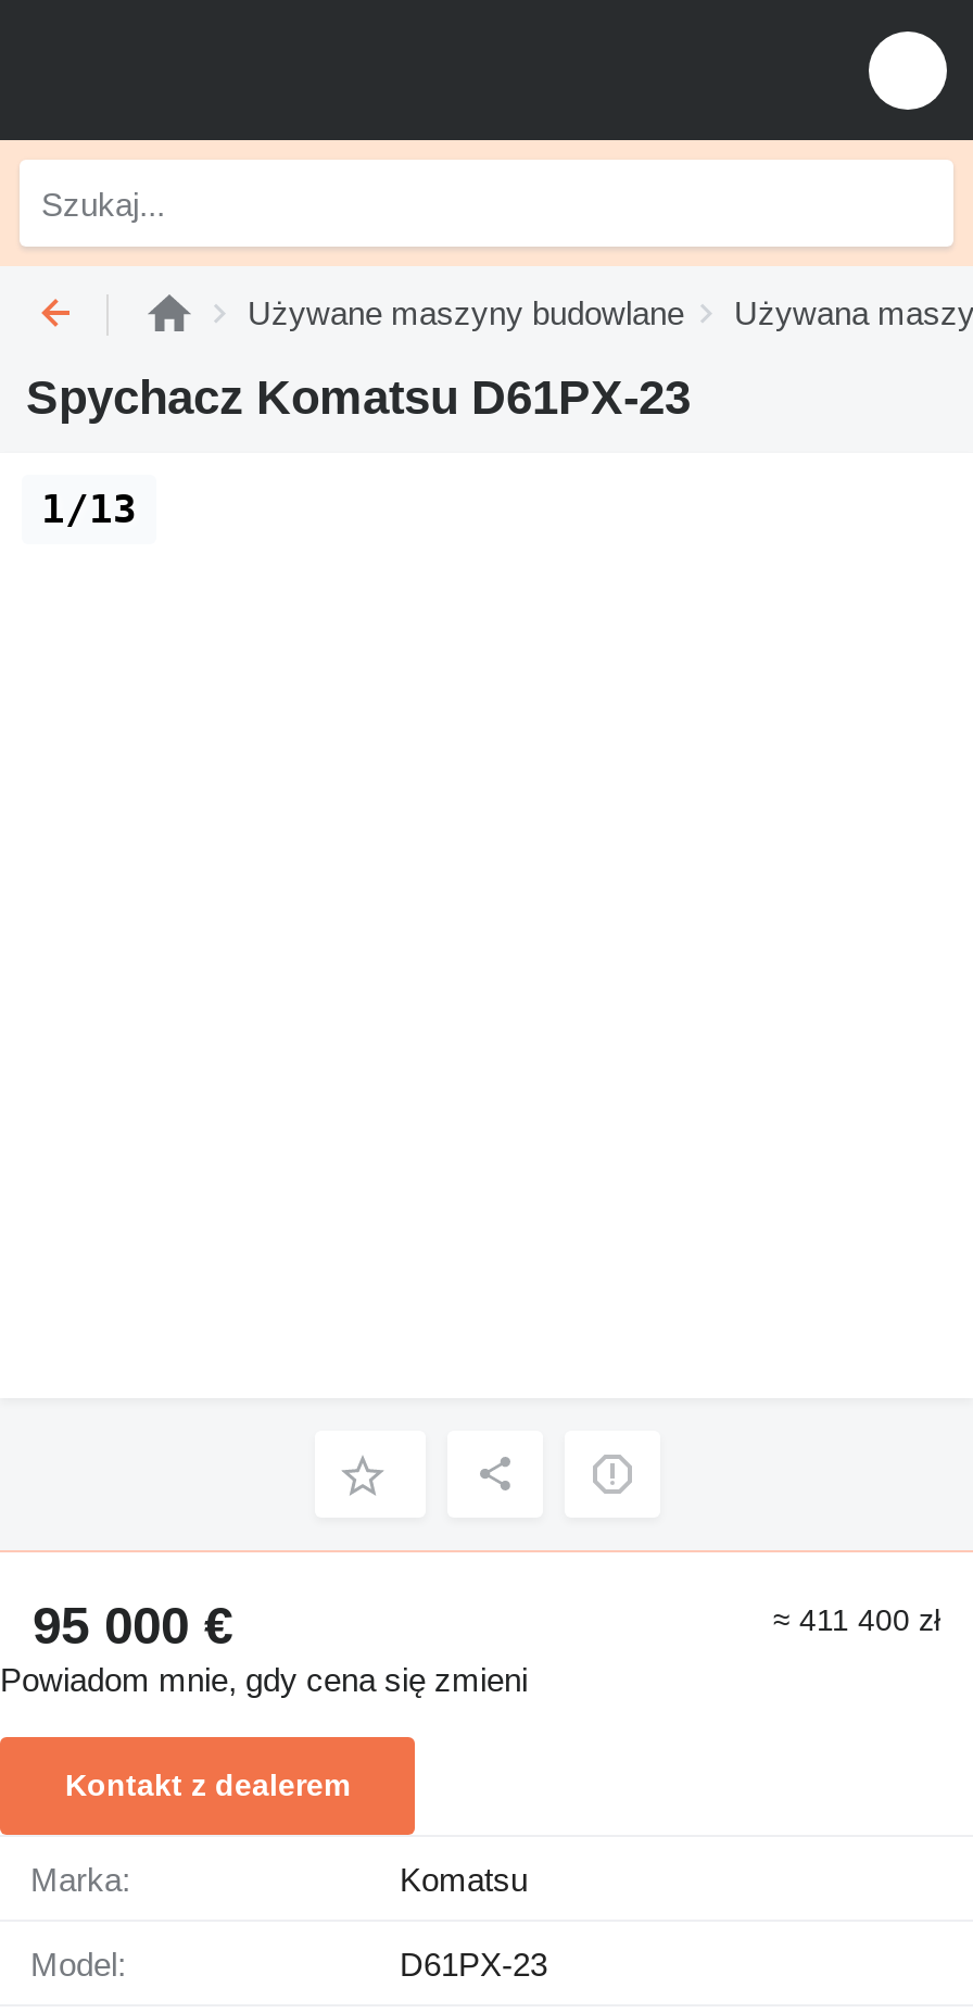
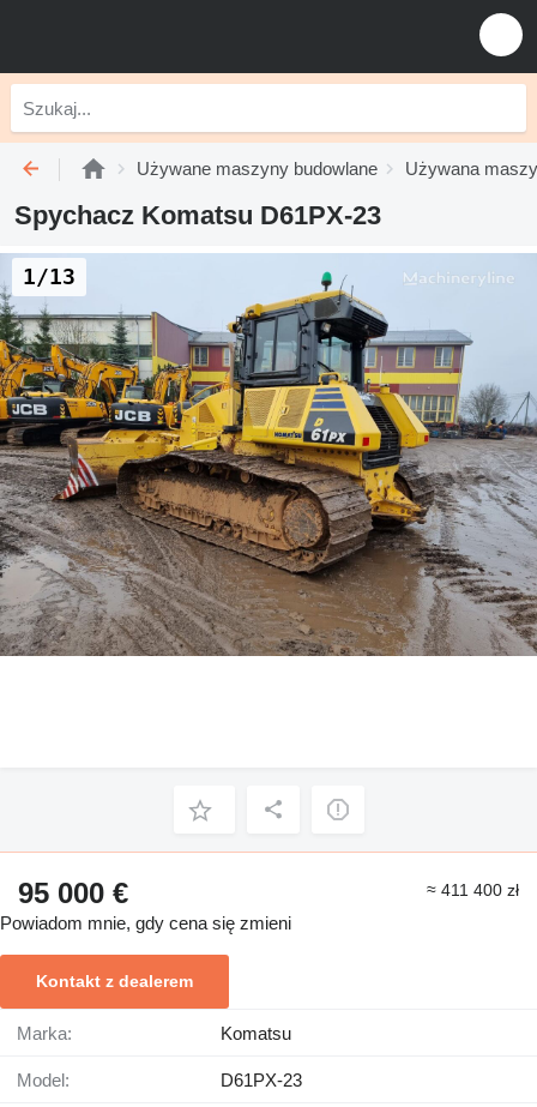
+ [image]
